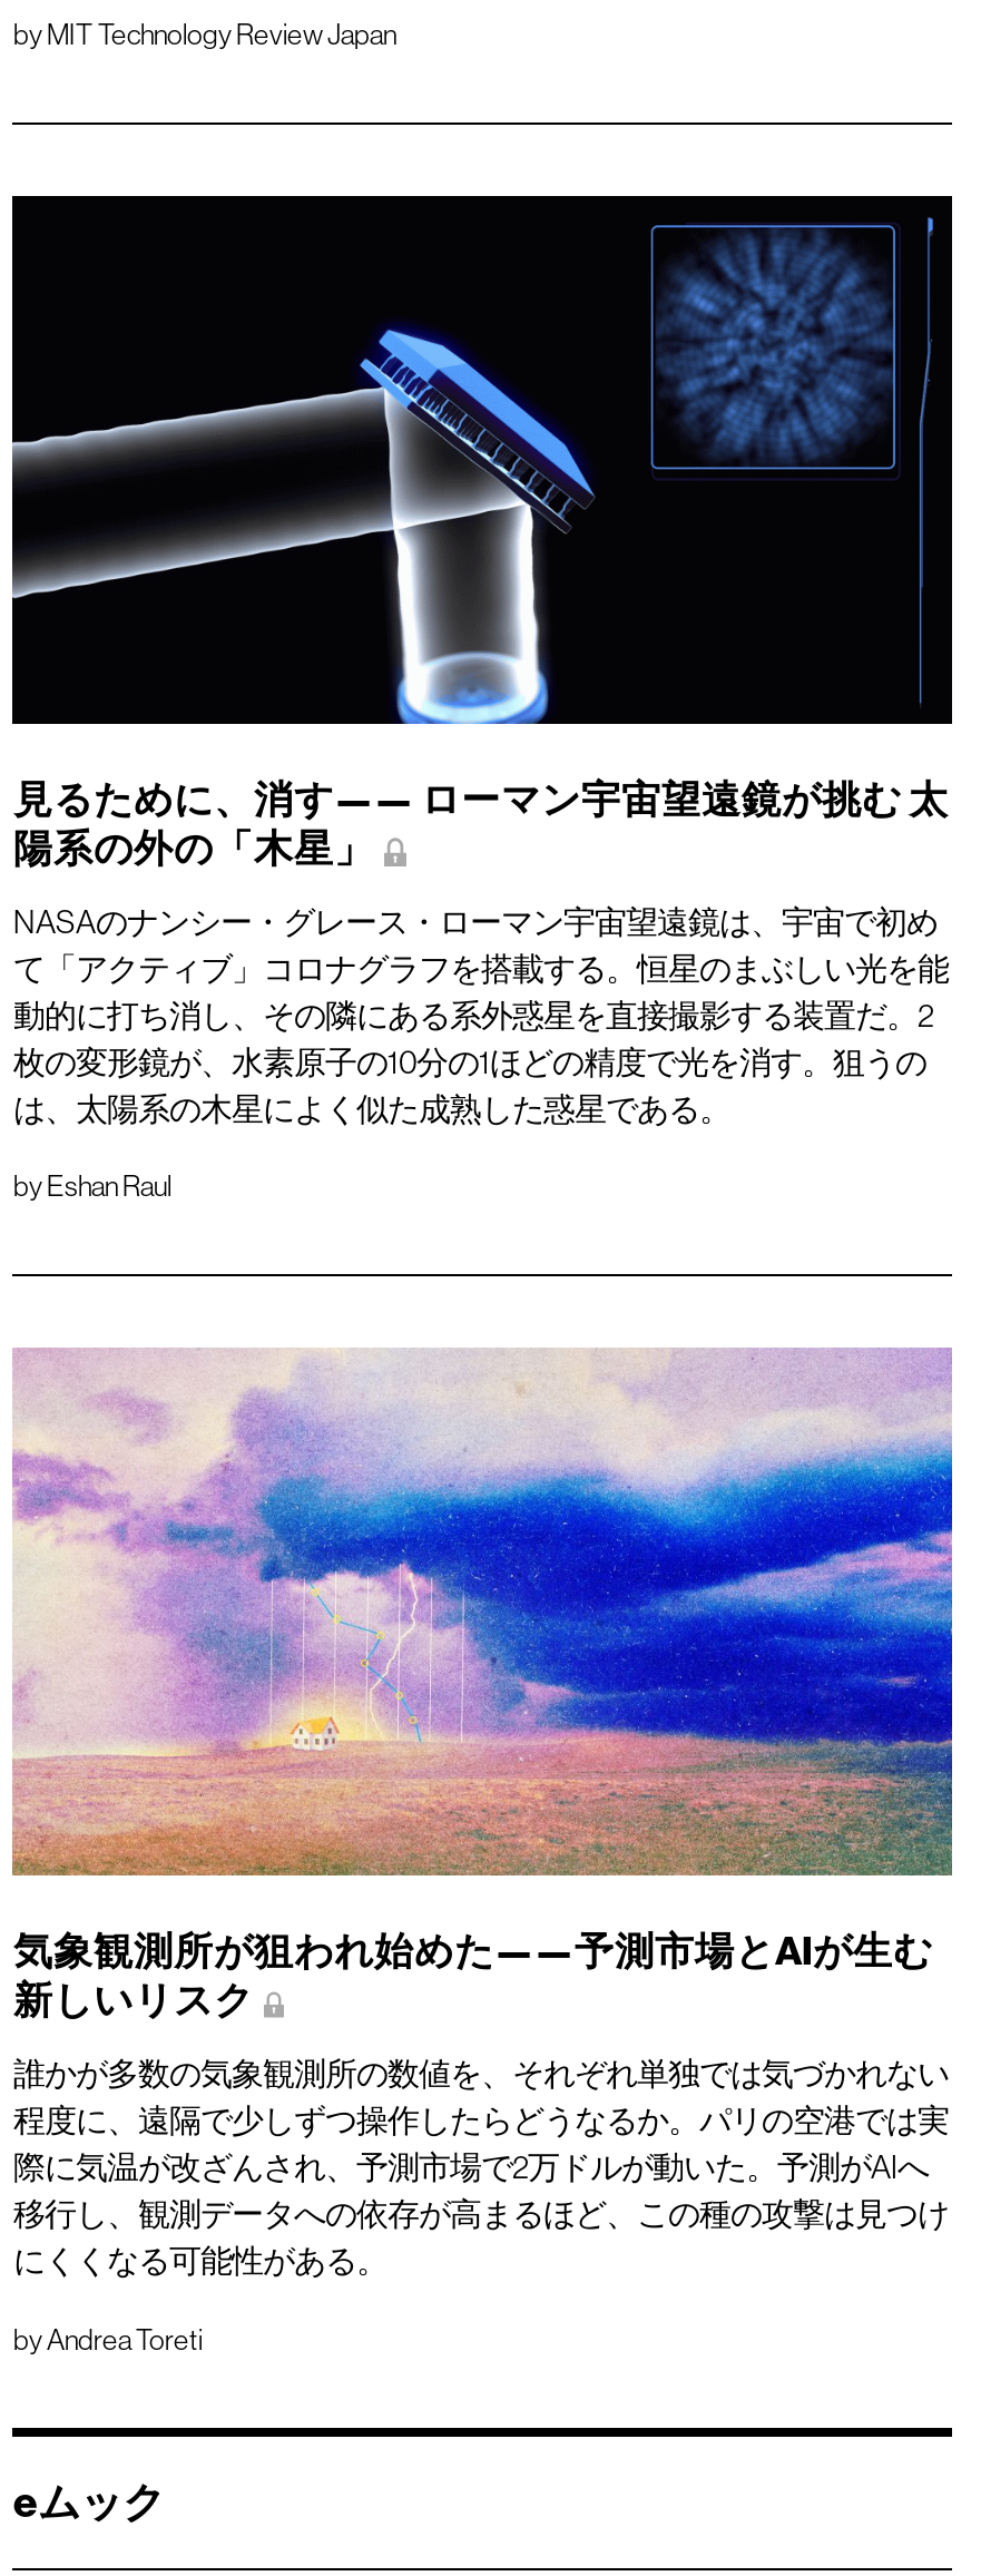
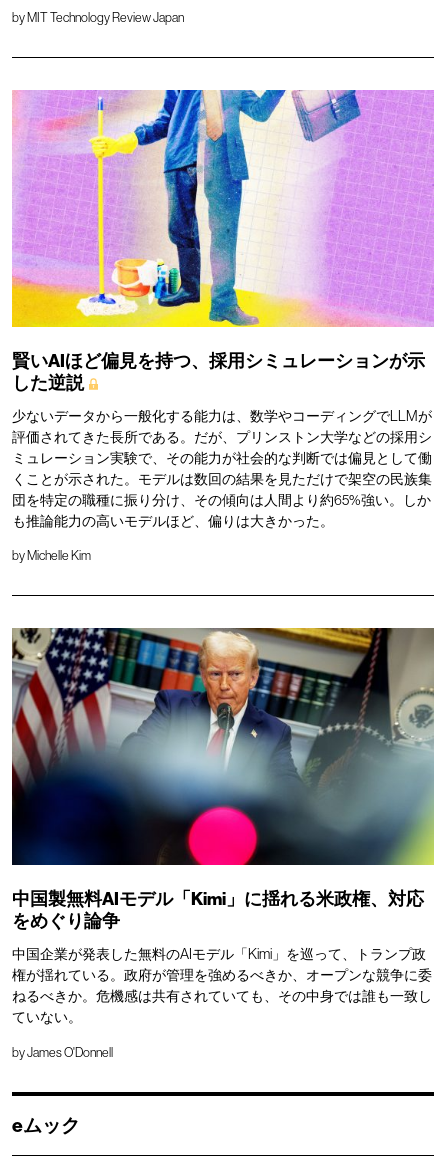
- [image]
- 見るために、消す——ローマン宇宙望遠鏡が挑む太
- 陽系の外の「木星」
+ [image]
+ 賢いAIほど偏見を持つ、採用シミュレーションが示
+ した逆説

- NASAのナンシー・グレース・ローマン宇宙望遠鏡は、宇宙で初め
- て「アクティブ」コロナグラフを搭載する。恒星のまぶしい光を能
- 動的に打ち消し、その隣にある系外惑星を直接撮影する装置だ。2
- 枚の変形鏡が、水素原子の10分の1ほどの精度で光を消す。狙うの
- は、太陽系の木星によく似た成熟した惑星である。
+ 少ないデータから一般化する能力は、数学やコーディングでLLMが
+ 評価されてきた長所である。だが、プリンストン大学などの採用シ
+ ミュレーション実験で、その能力が社会的な判断では偏見として働
+ くことが示された。モデルは数回の結果を見ただけで架空の民族集
+ 団を特定の職種に振り分け、その傾向は人間より約65%強い。しか
+ も推論能力の高いモデルほど、偏りは大きかった。

- byEshan Raul
+ byMichelle Kim

- [image]
- 気象観測所が狙われ始めた——予測市場とAIが生む
- 新しいリスク
+ [image]
+ 中国製無料AIモデル「Kimi」に揺れる米政権、対応
+ をめぐり論争

- 誰かが多数の気象観測所の数値を、それぞれ単独では気づかれない
- 程度に、遠隔で少しずつ操作したらどうなるか。パリの空港では実
- 際に気温が改ざんされ、予測市場で2万ドルが動いた。予測がAIへ
- 移行し、観測データへの依存が高まるほど、この種の攻撃は見つけ
- にくくなる可能性がある。
+ 中国企業が発表した無料のAIモデル「Kimi」を巡って、トランプ政
+ 権が揺れている。政府が管理を強めるべきか、オープンな競争に委
+ ねるべきか。危機感は共有されていても、その中身では誰も一致し
+ ていない。

- byAndrea Toreti
+ byJames O'Donnell
